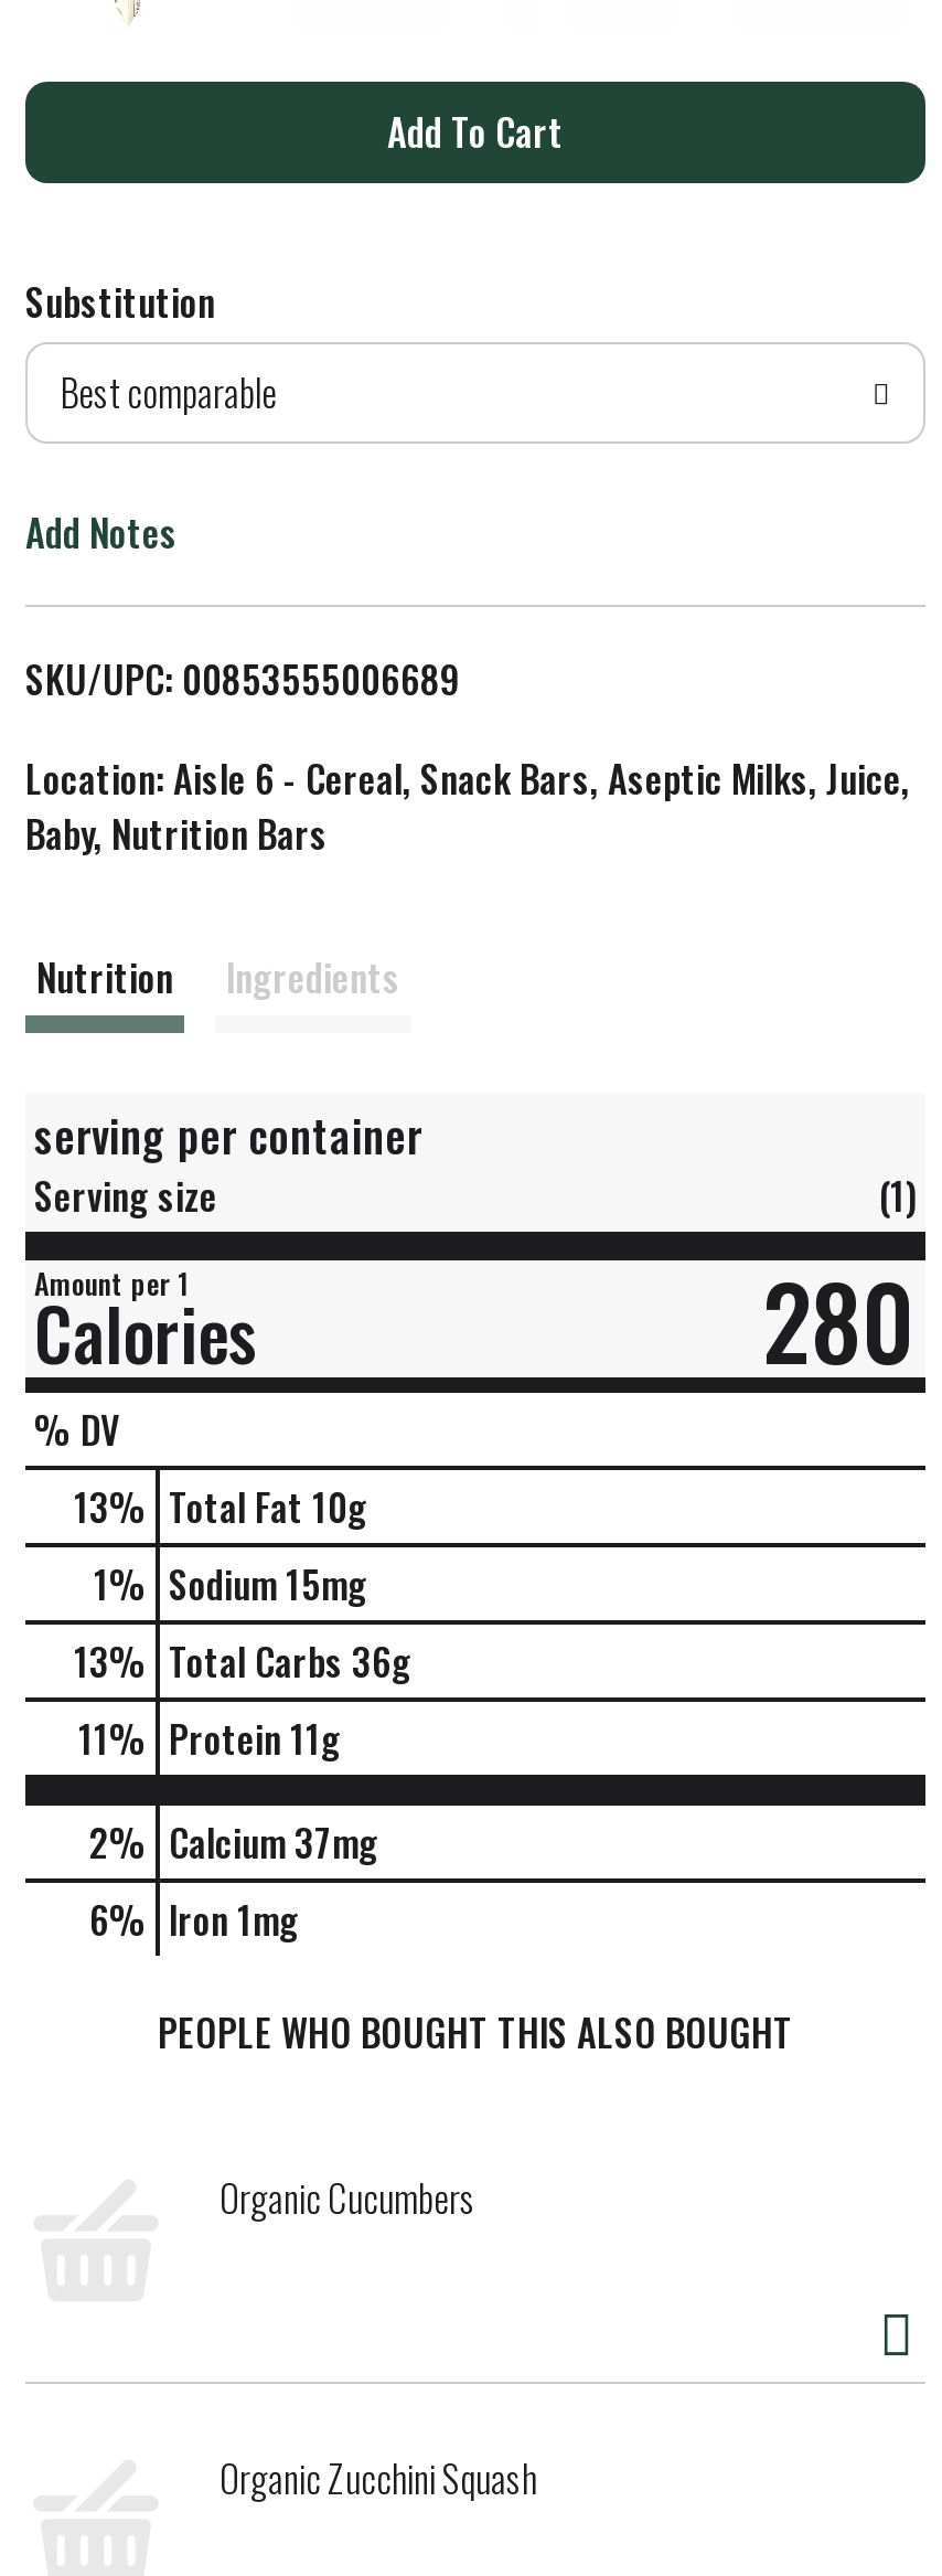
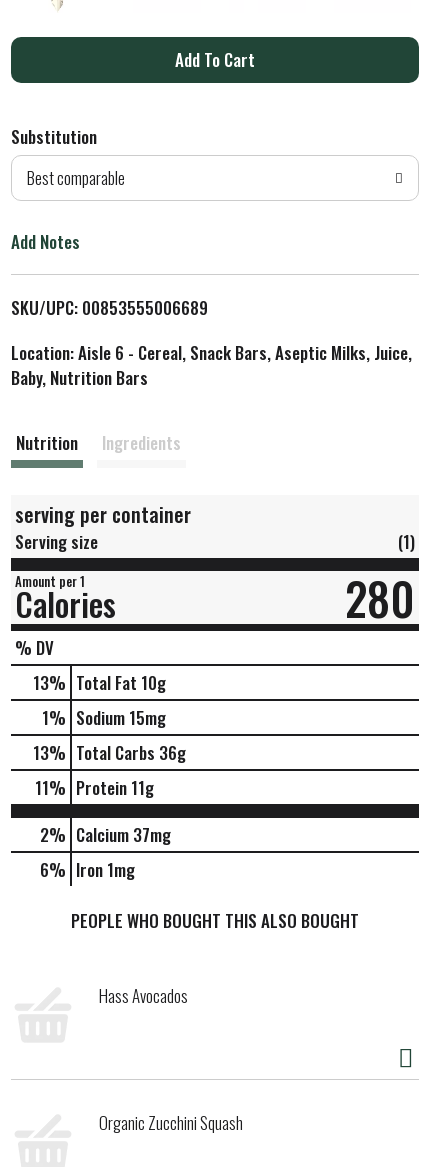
- Organic Cucumbers
+ Hass Avocados
